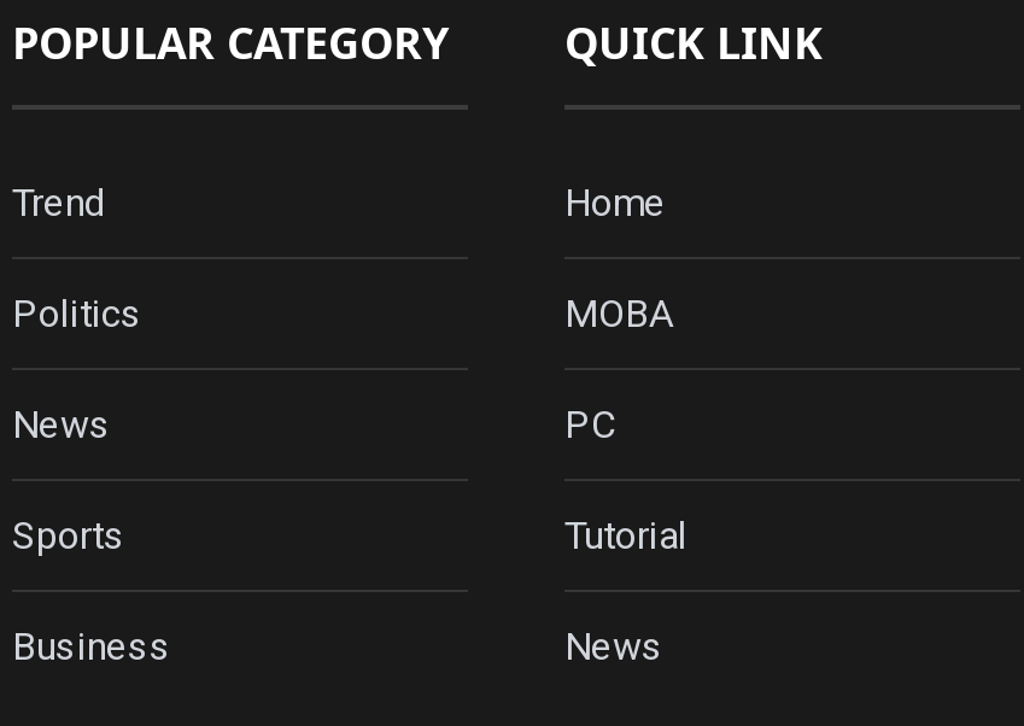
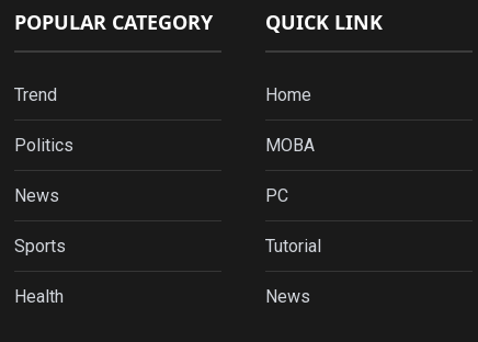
- Business
+ Health
